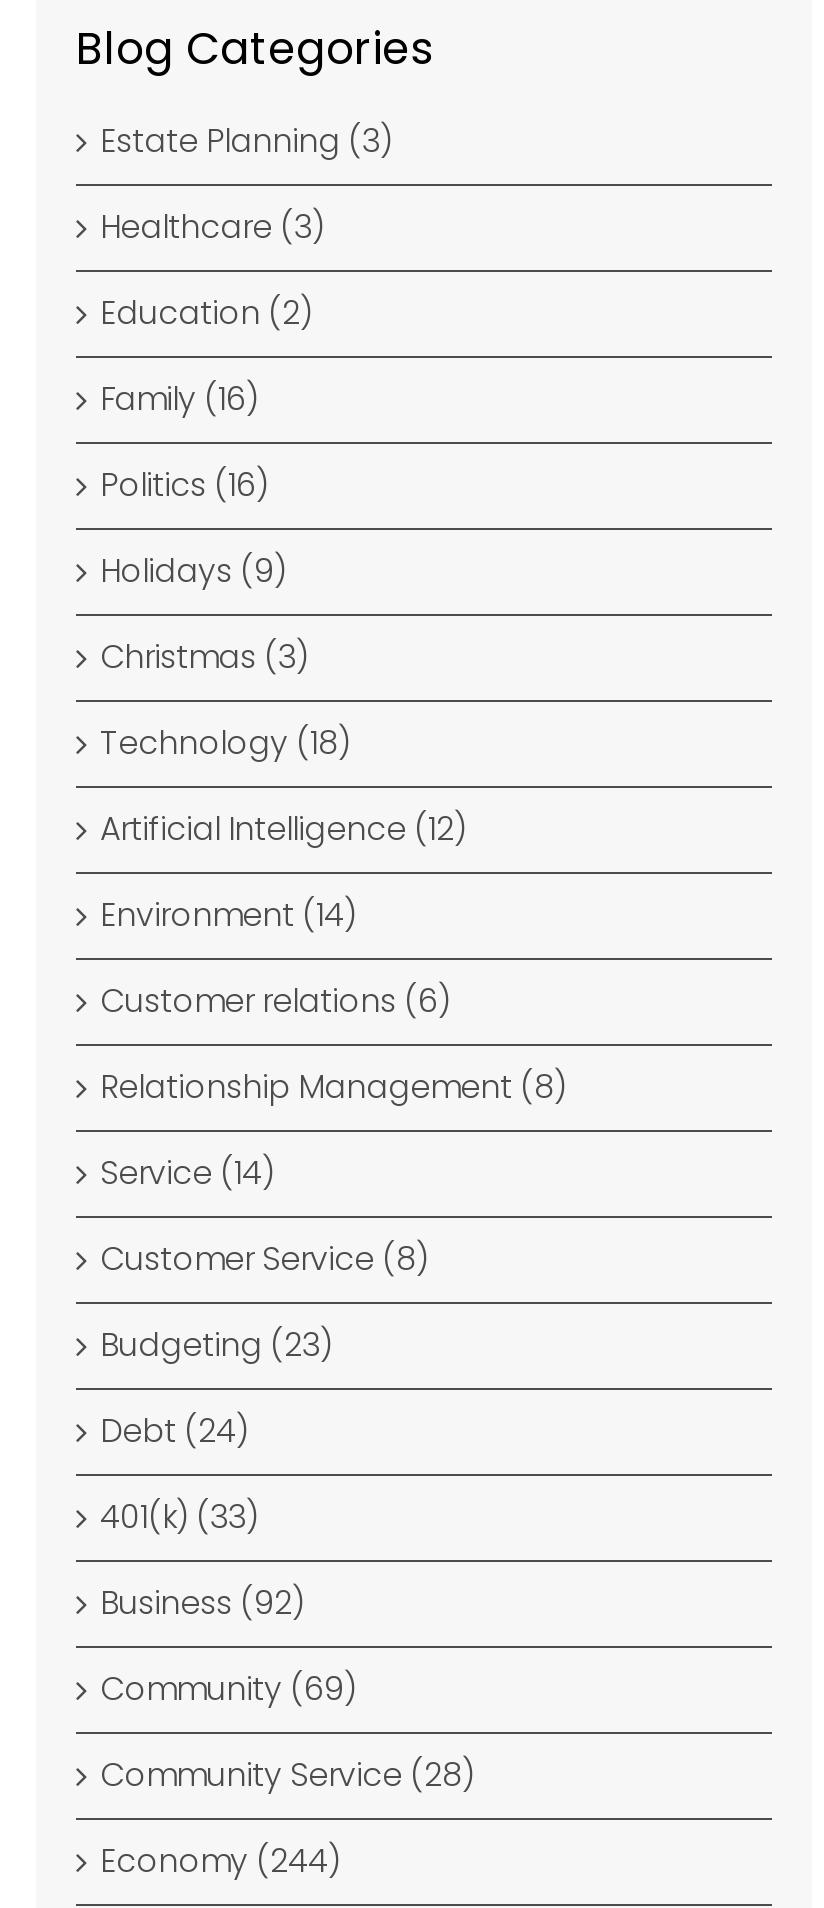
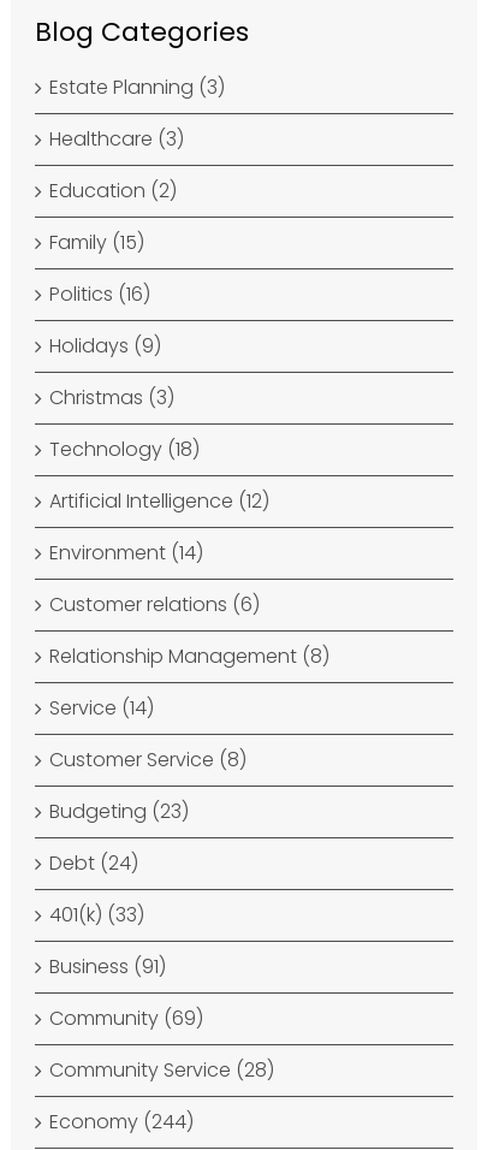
- Family (16)
+ Family (15)

- Business (92)
+ Business (91)
